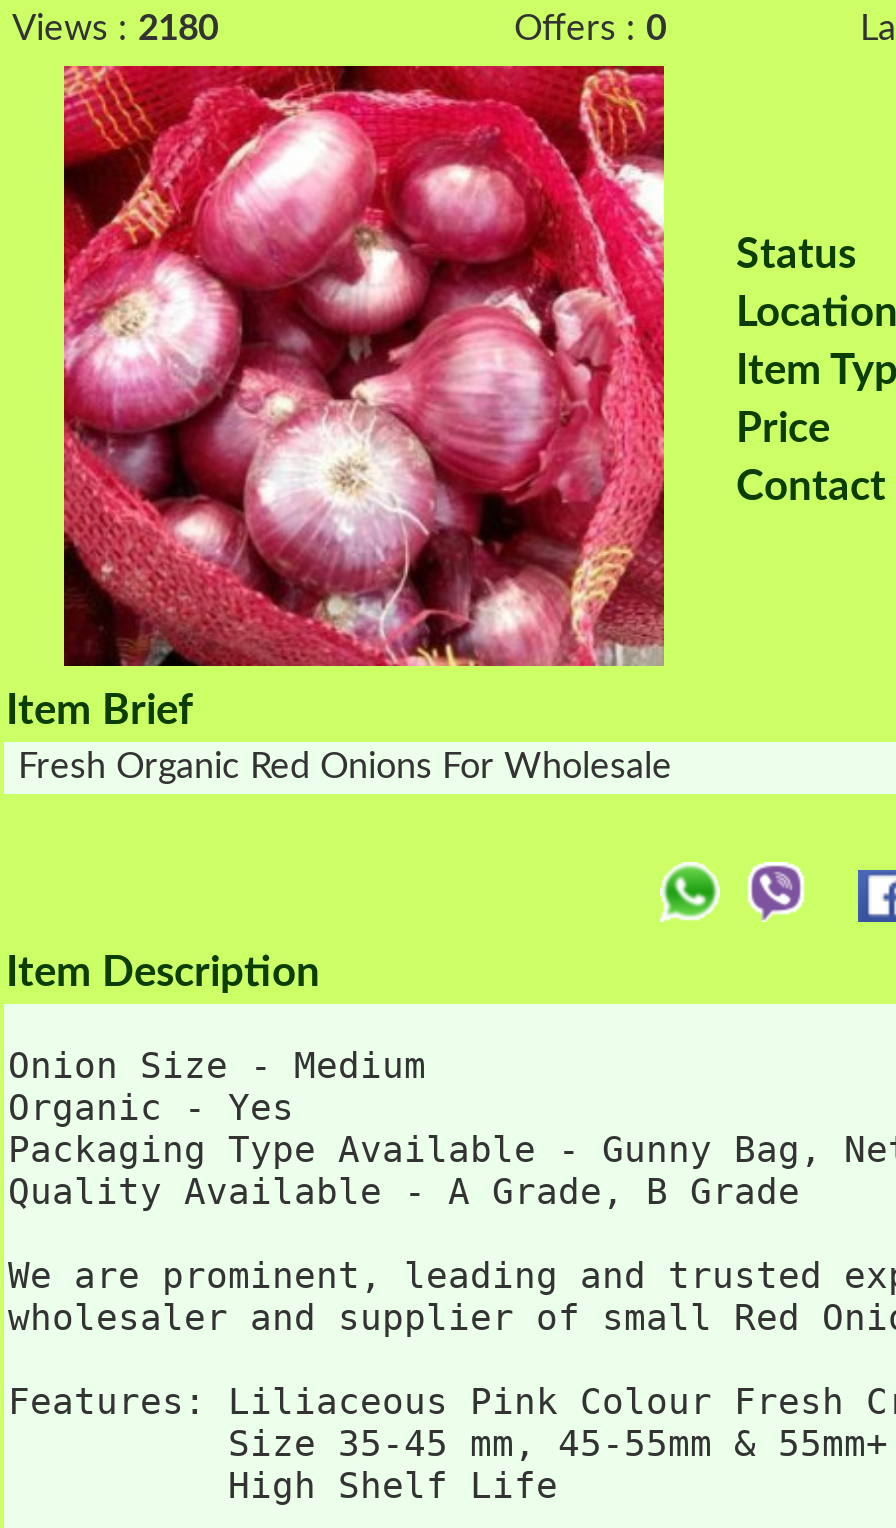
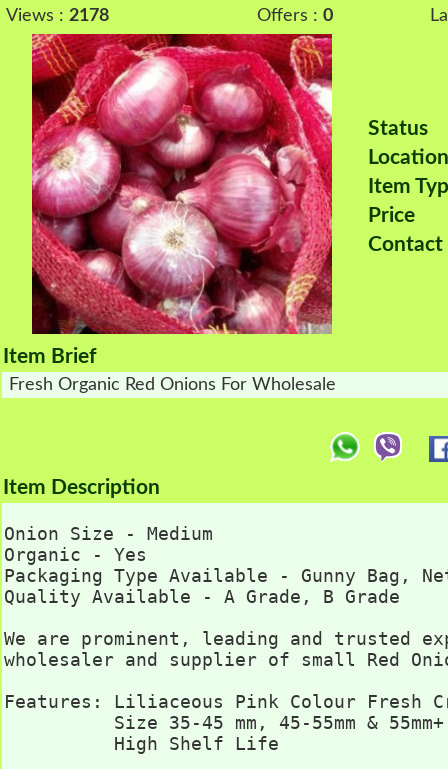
- Views : 2180
+ Views : 2178
